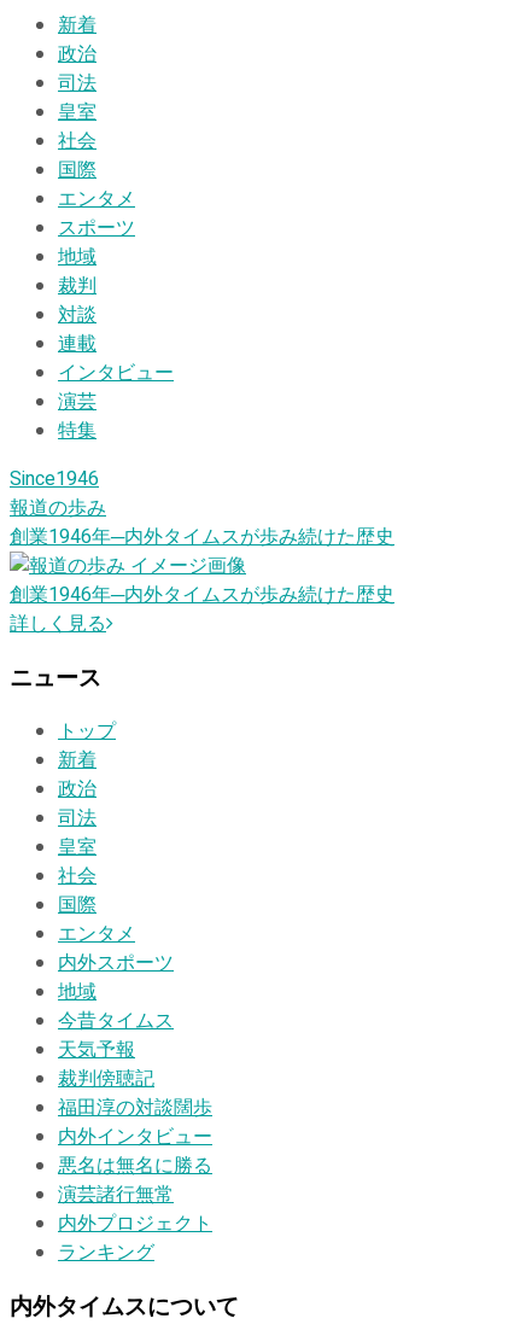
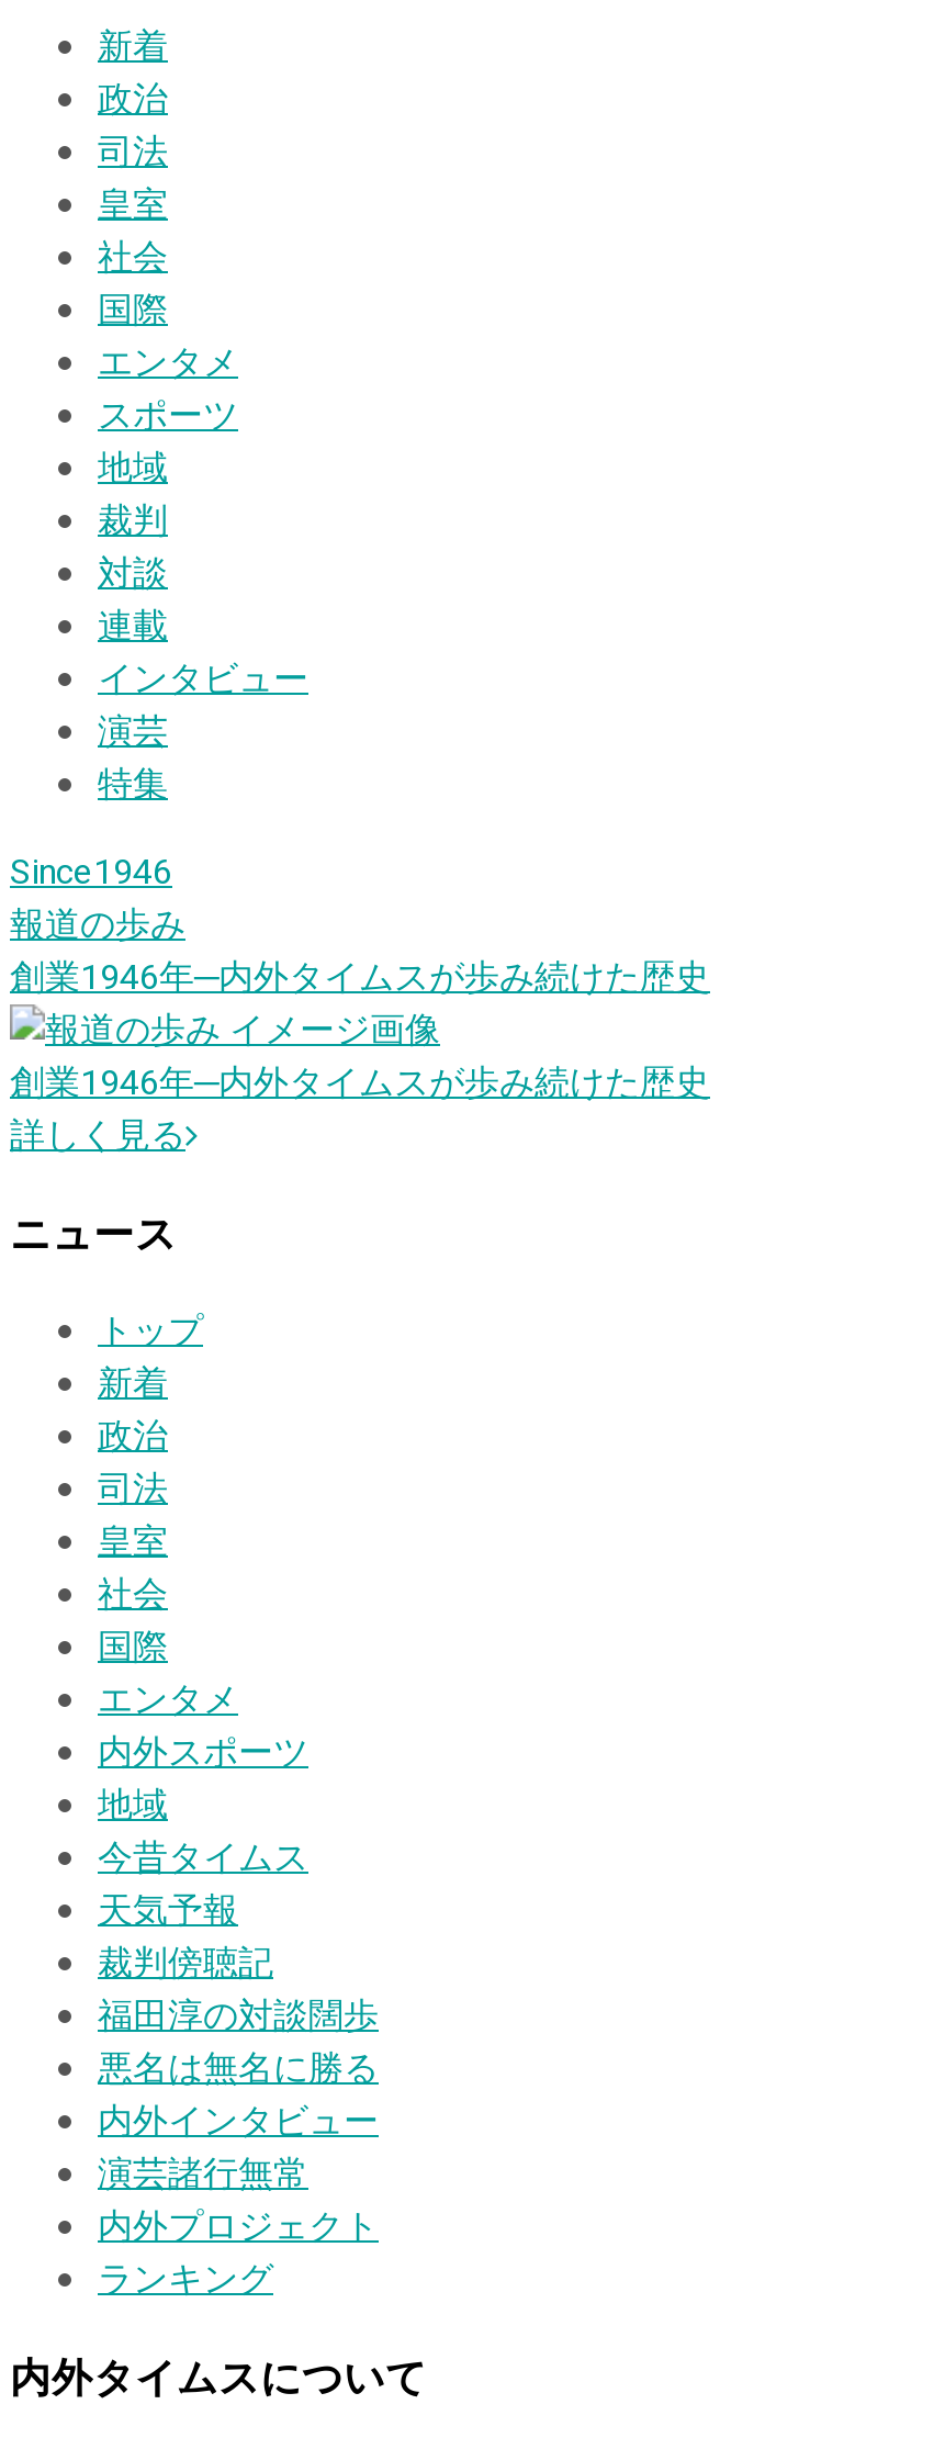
moved down: 内外インタビュー

moved up: 悪名は無名に勝る
